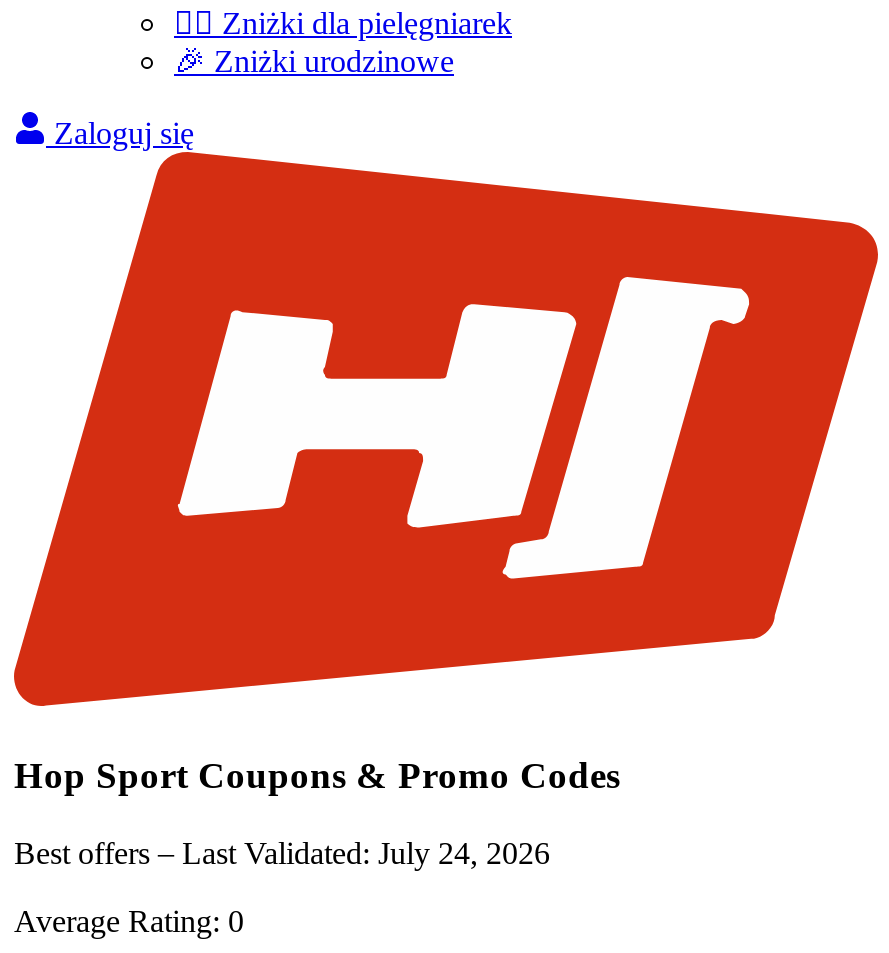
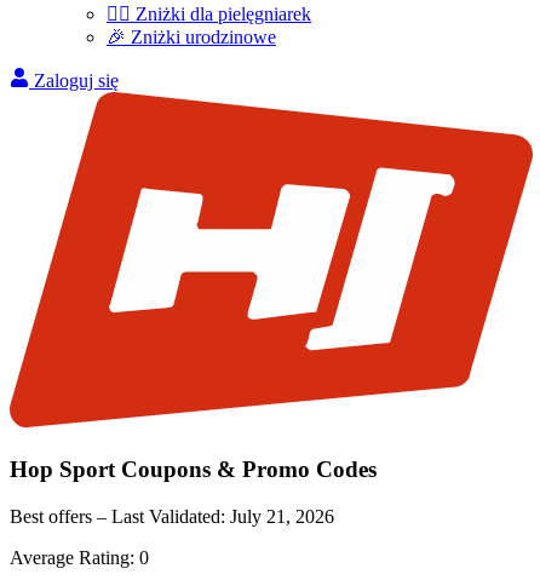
- Best offers – Last Validated: July 24, 2026
+ Best offers – Last Validated: July 21, 2026
